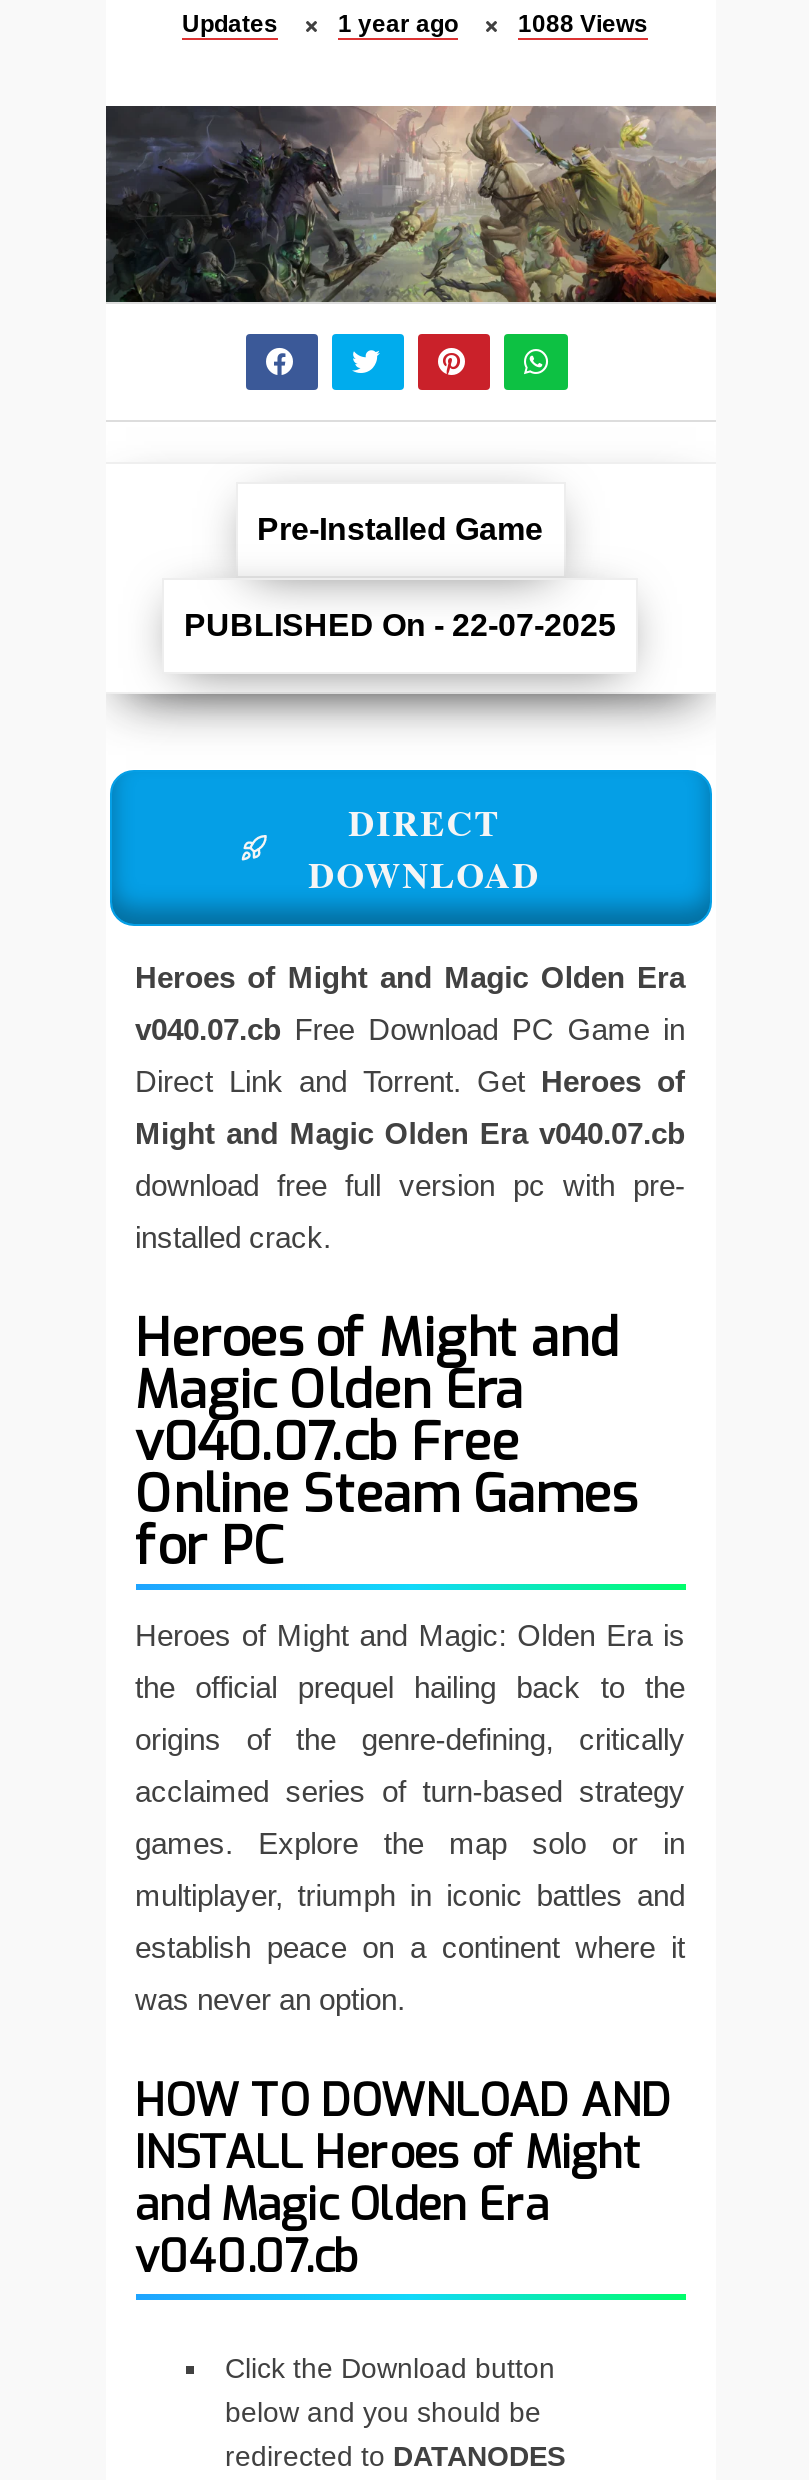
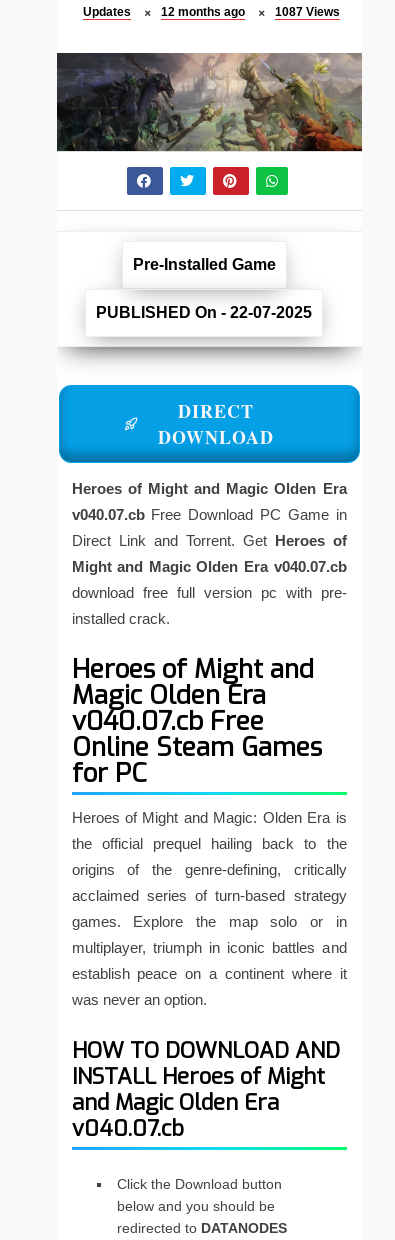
- 1 year ago
+ 12 months ago

- 1088 Views
+ 1087 Views
